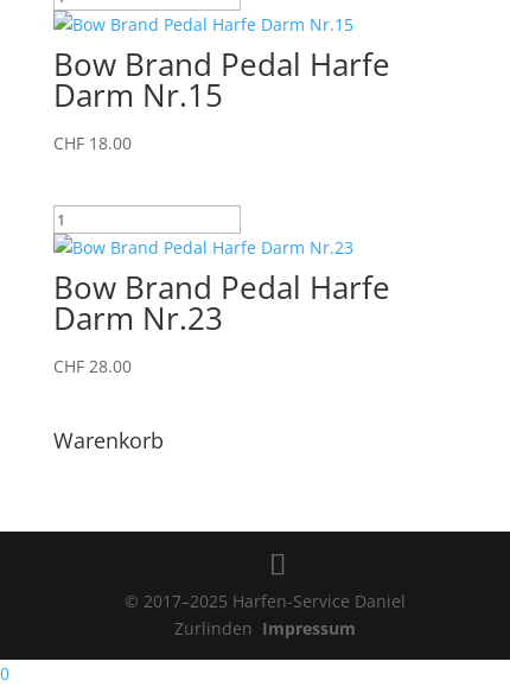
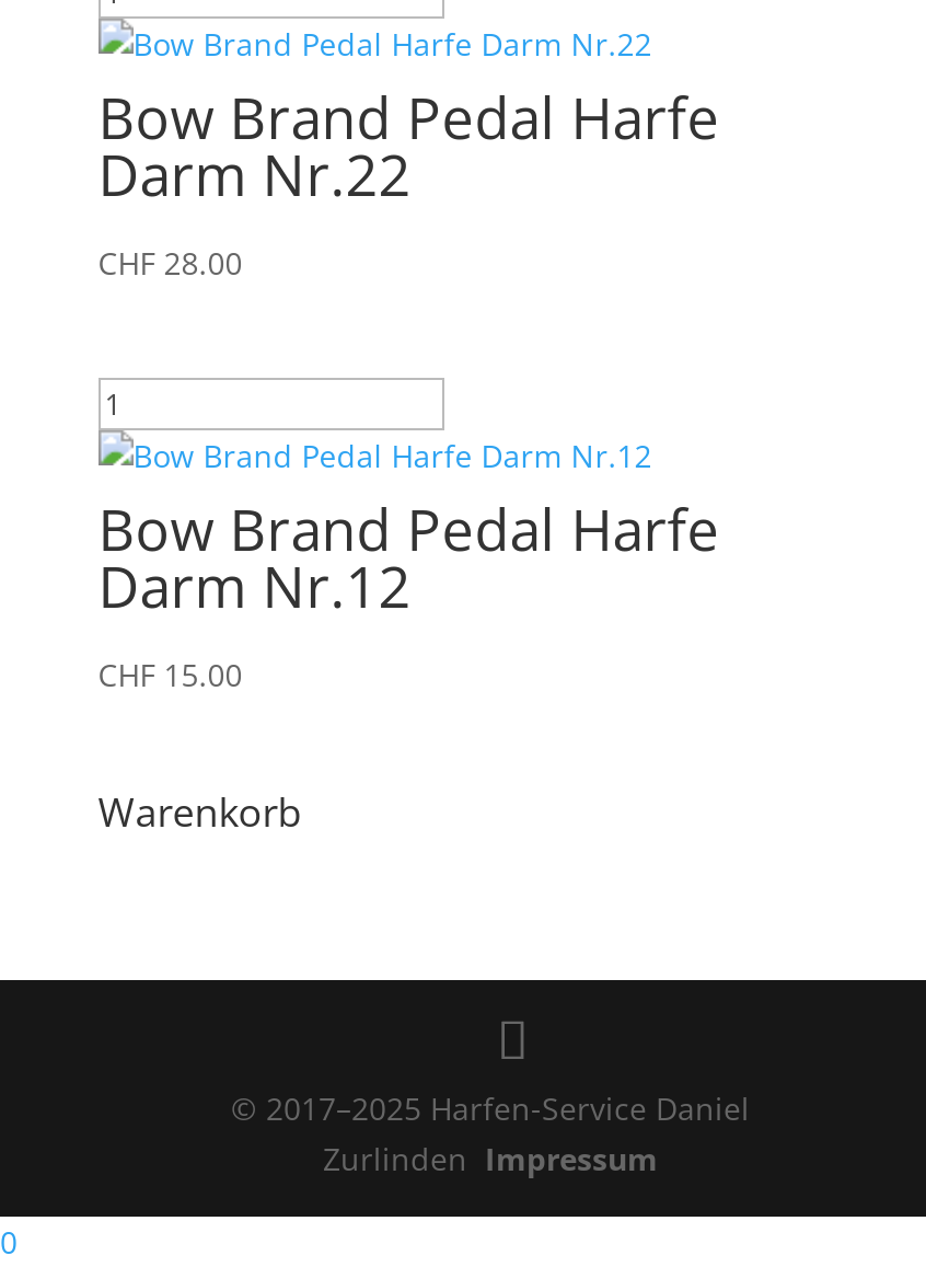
- Darm Nr.15
+ Darm Nr.22

- CHF 18.00
+ CHF 28.00

- Darm Nr.23
+ Darm Nr.12

- CHF 28.00
+ CHF 15.00
